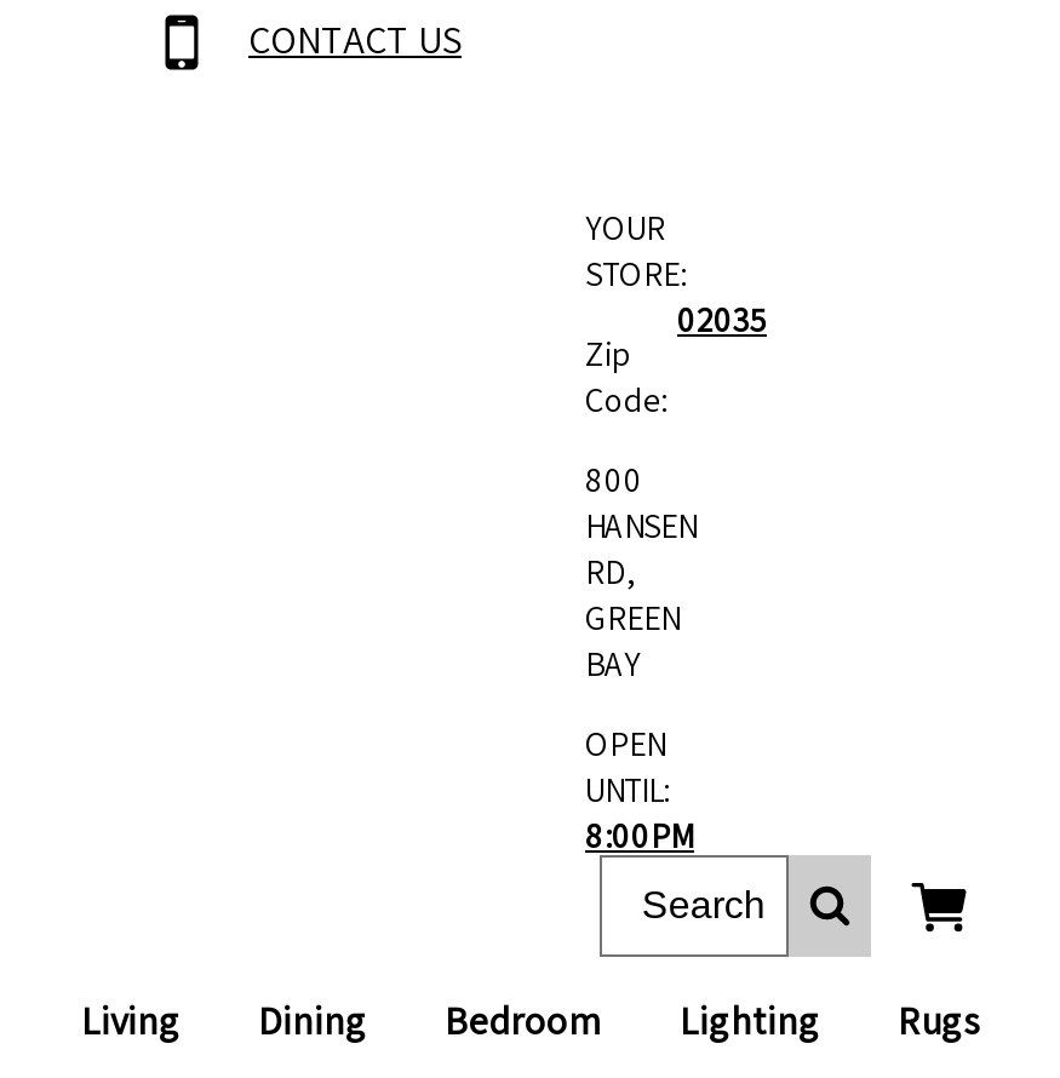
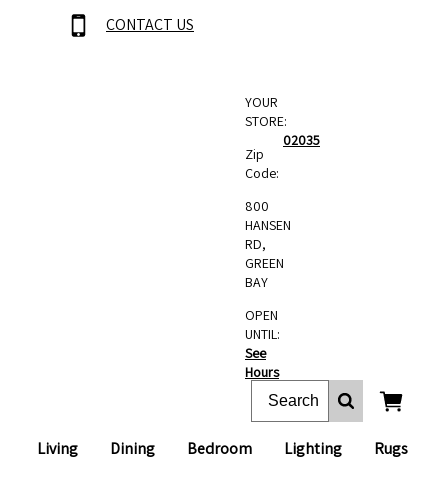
- 8:00PM
+ See
+ Hours
